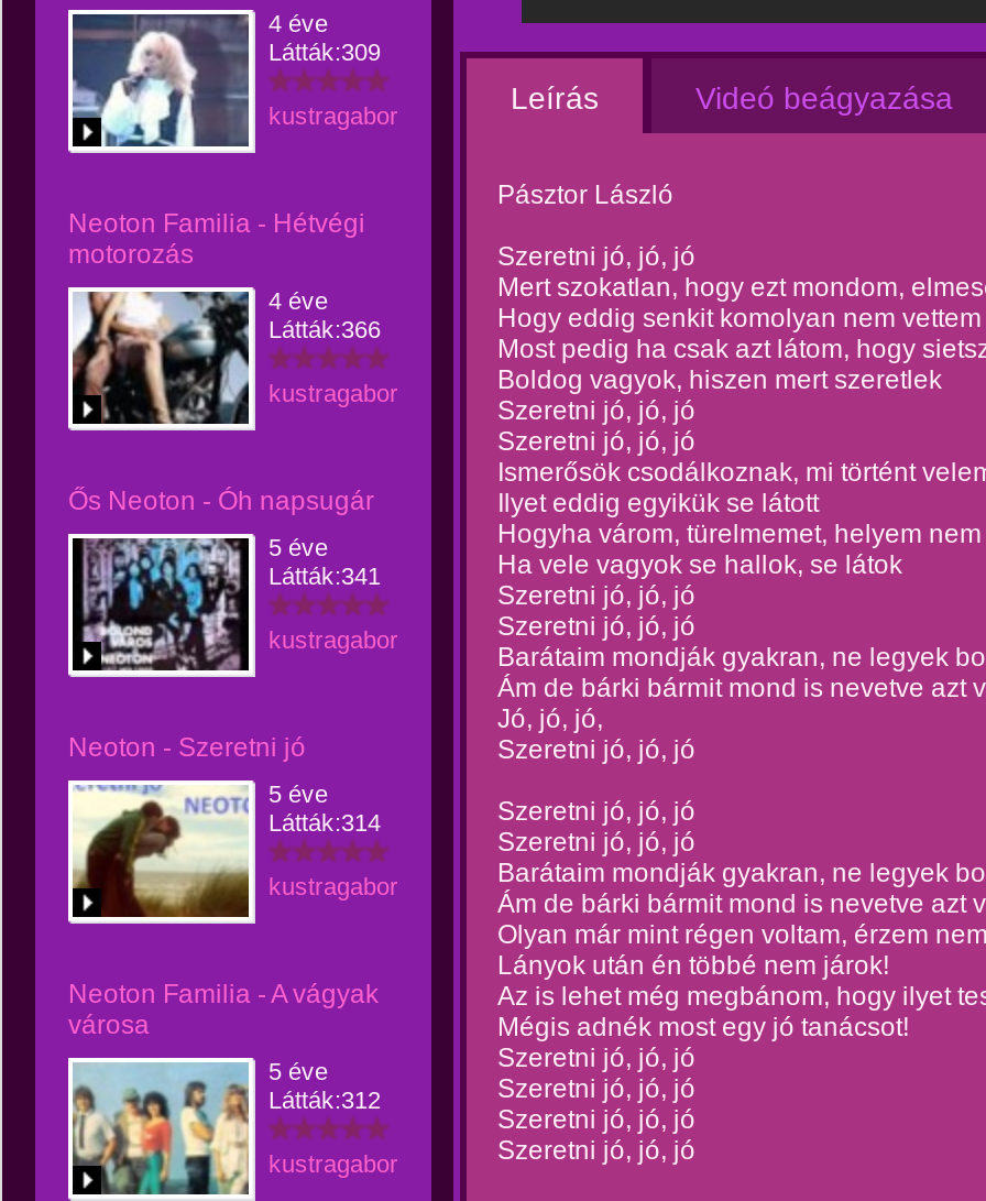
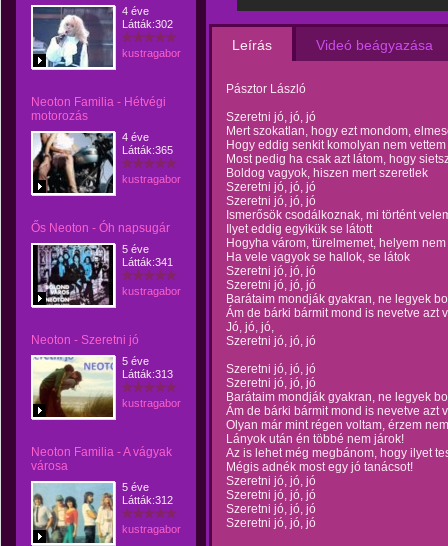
- Látták:309
+ Látták:302

- Látták:366
+ Látták:365

- Látták:314
+ Látták:313
